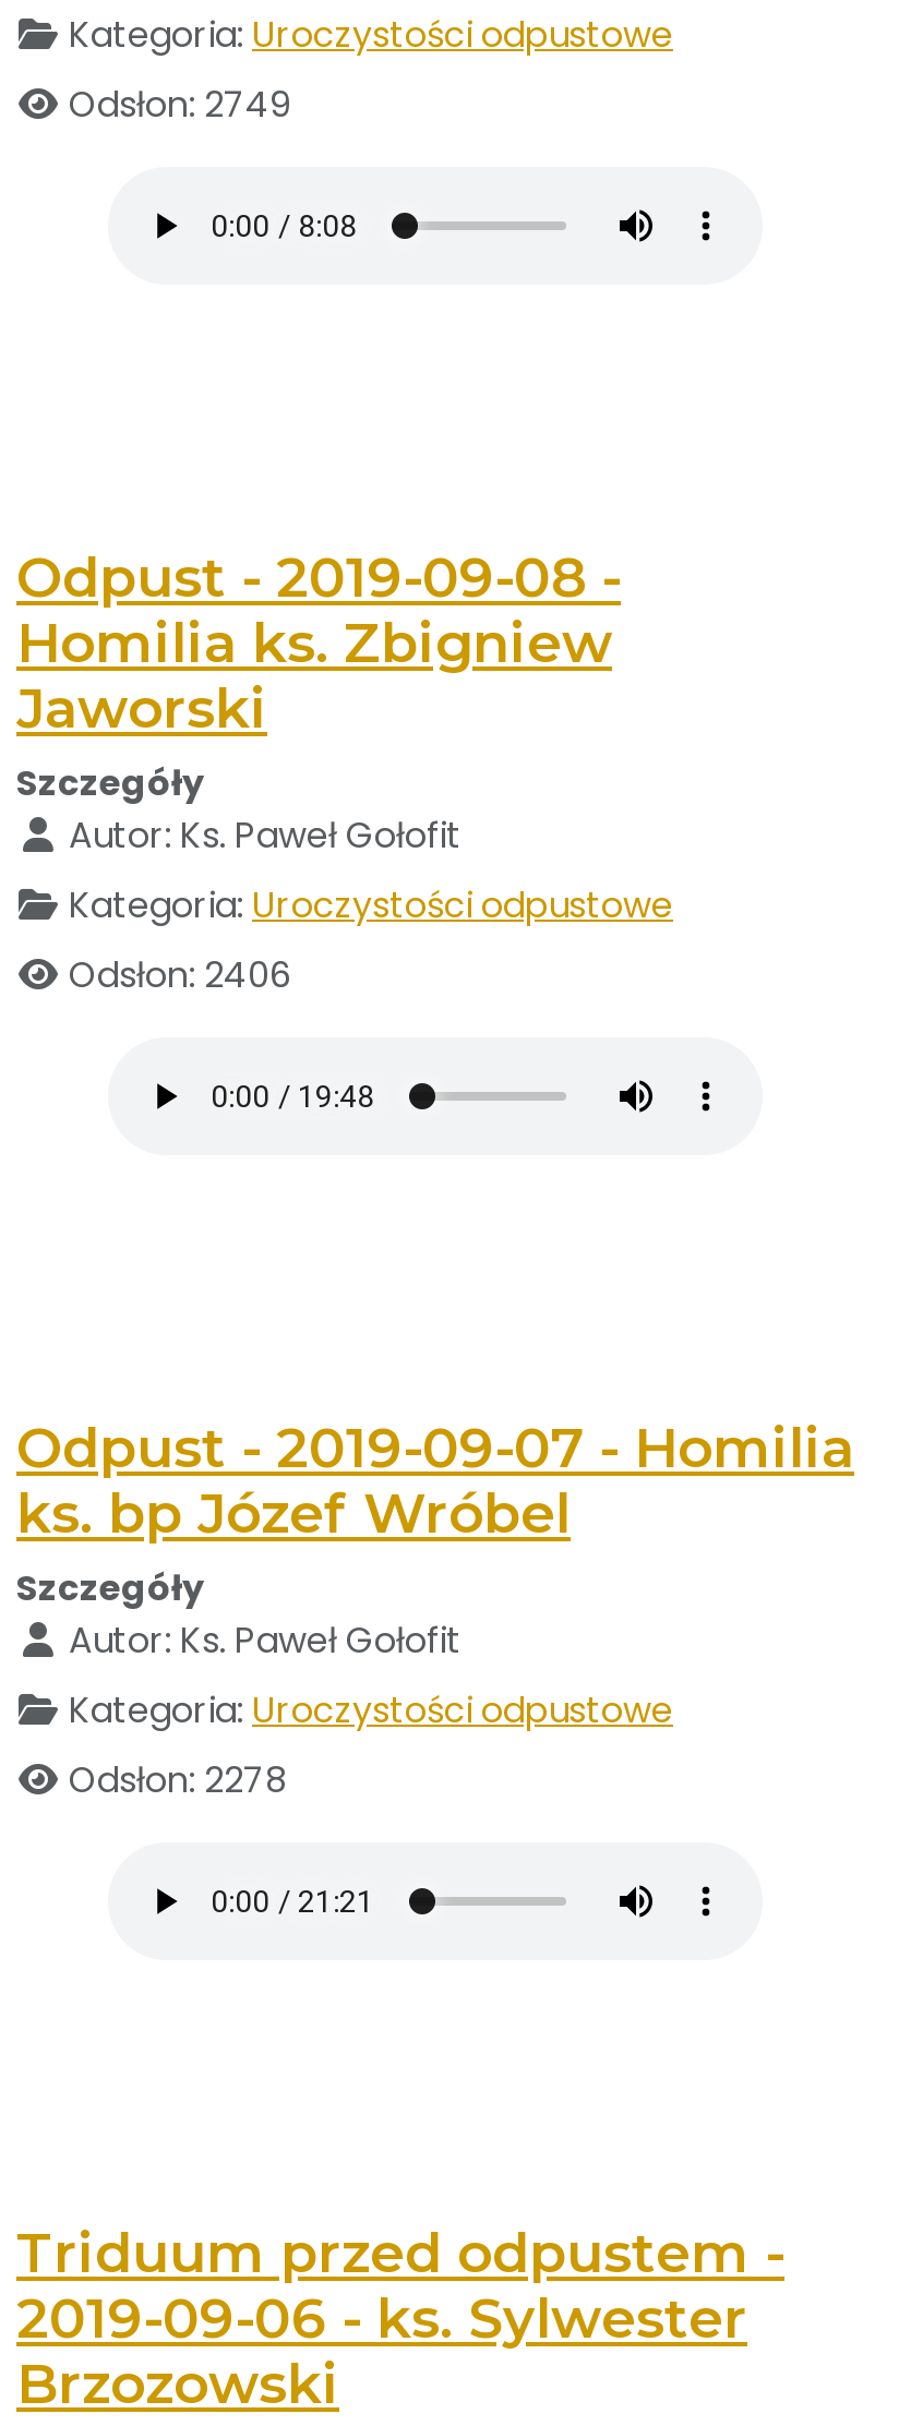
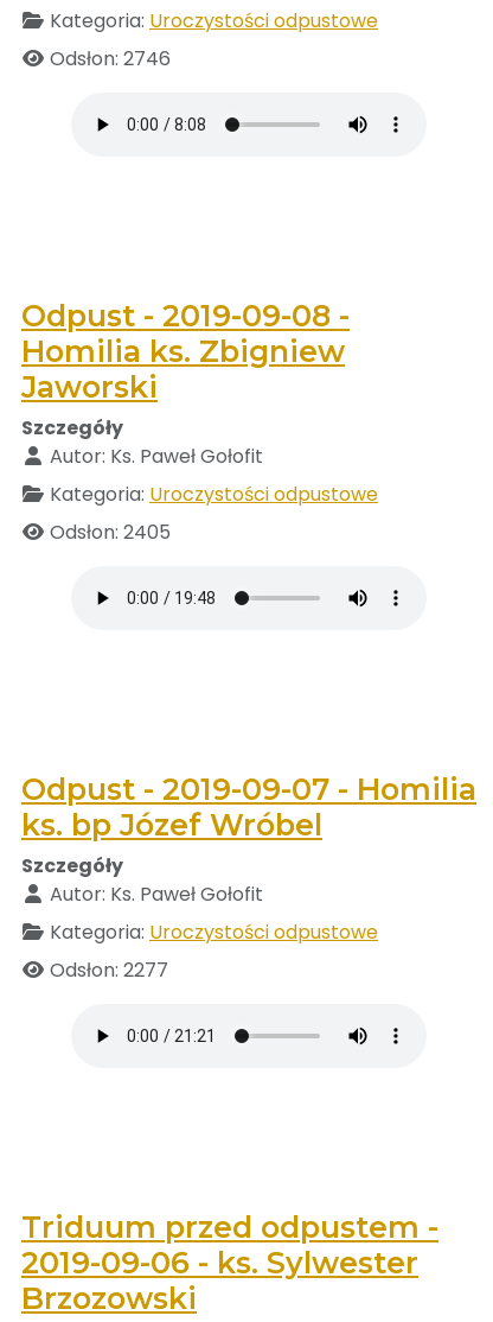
- Odsłon: 2749
+ Odsłon: 2746

- Odsłon: 2406
+ Odsłon: 2405

- Odsłon: 2278
+ Odsłon: 2277
